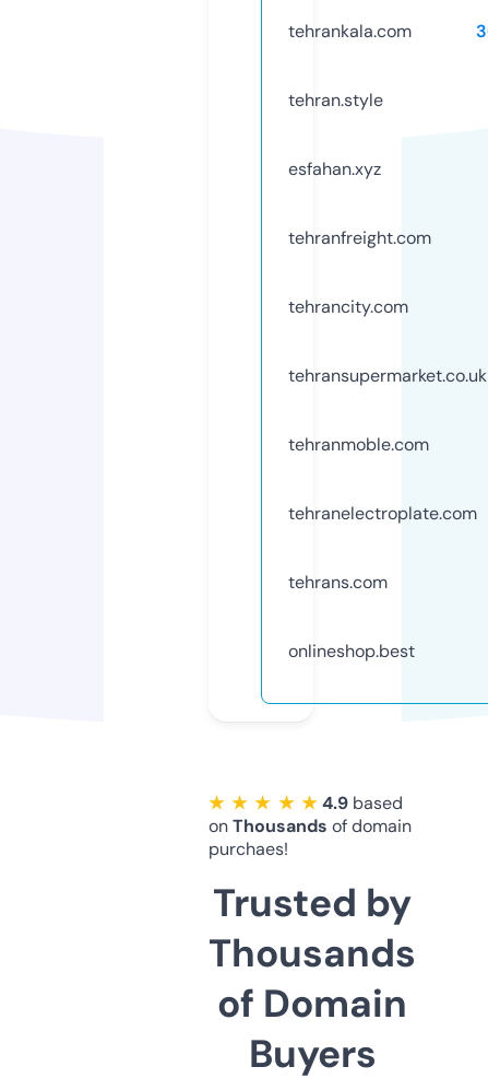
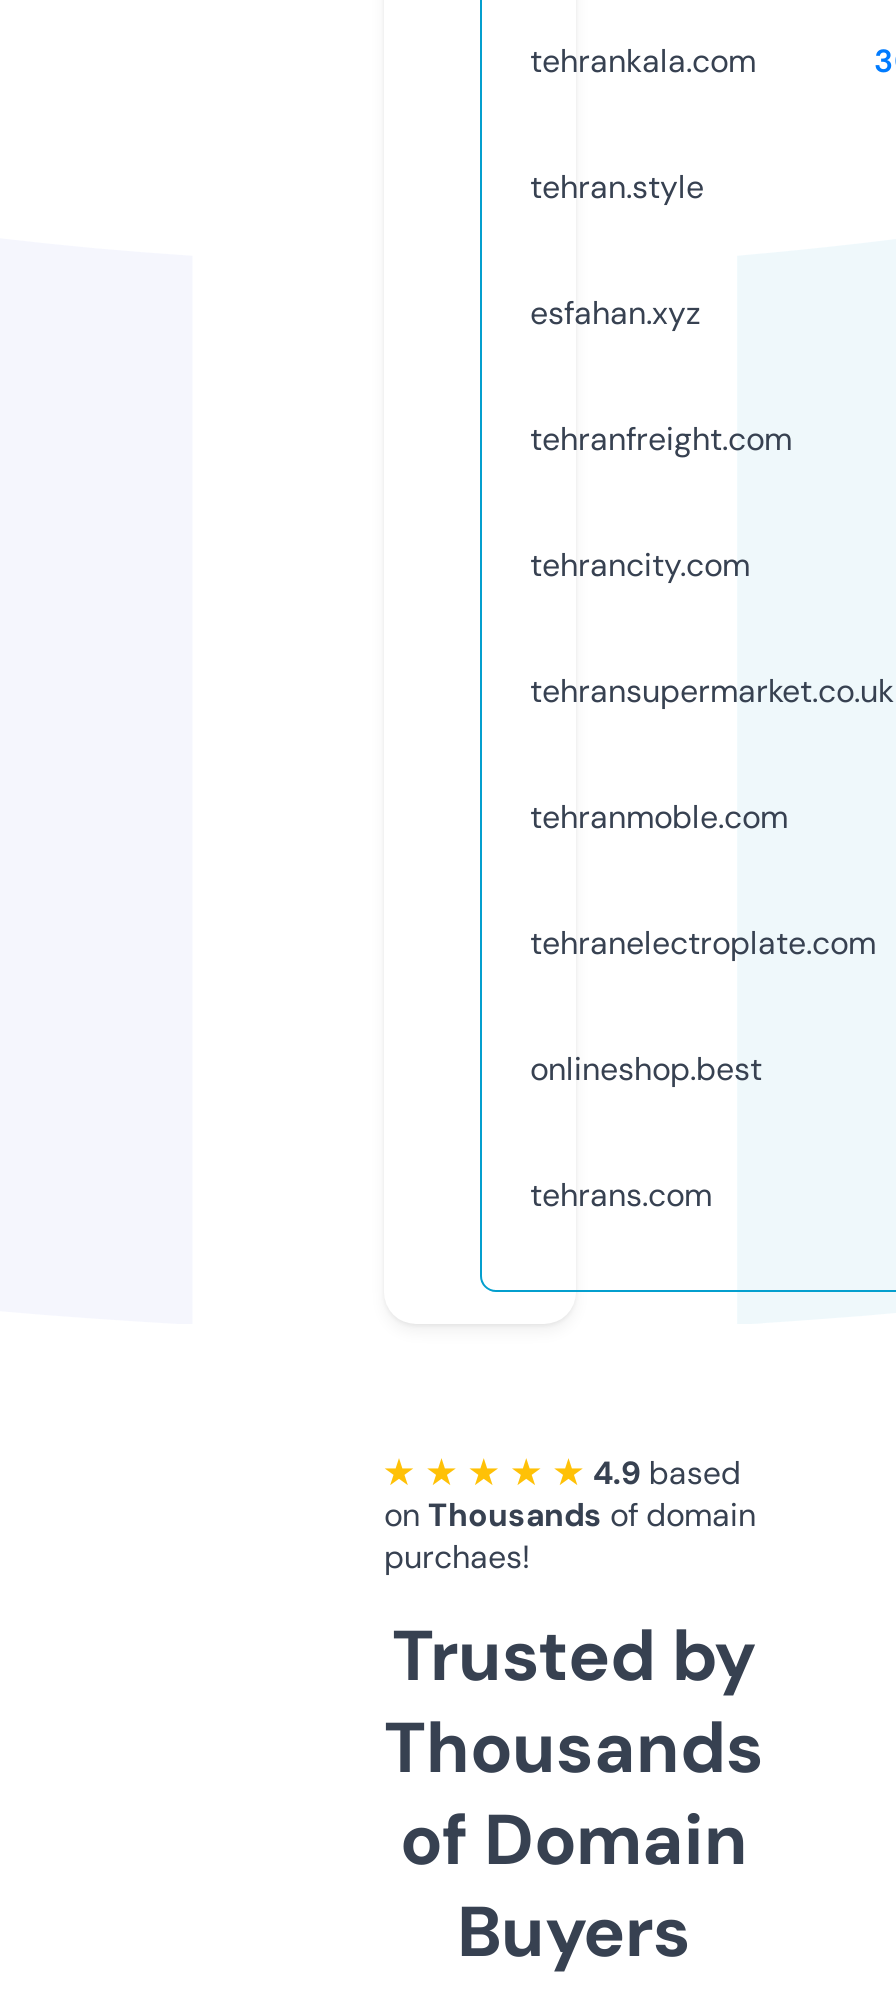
moved down: tehrans.com

moved up: onlineshop.best
